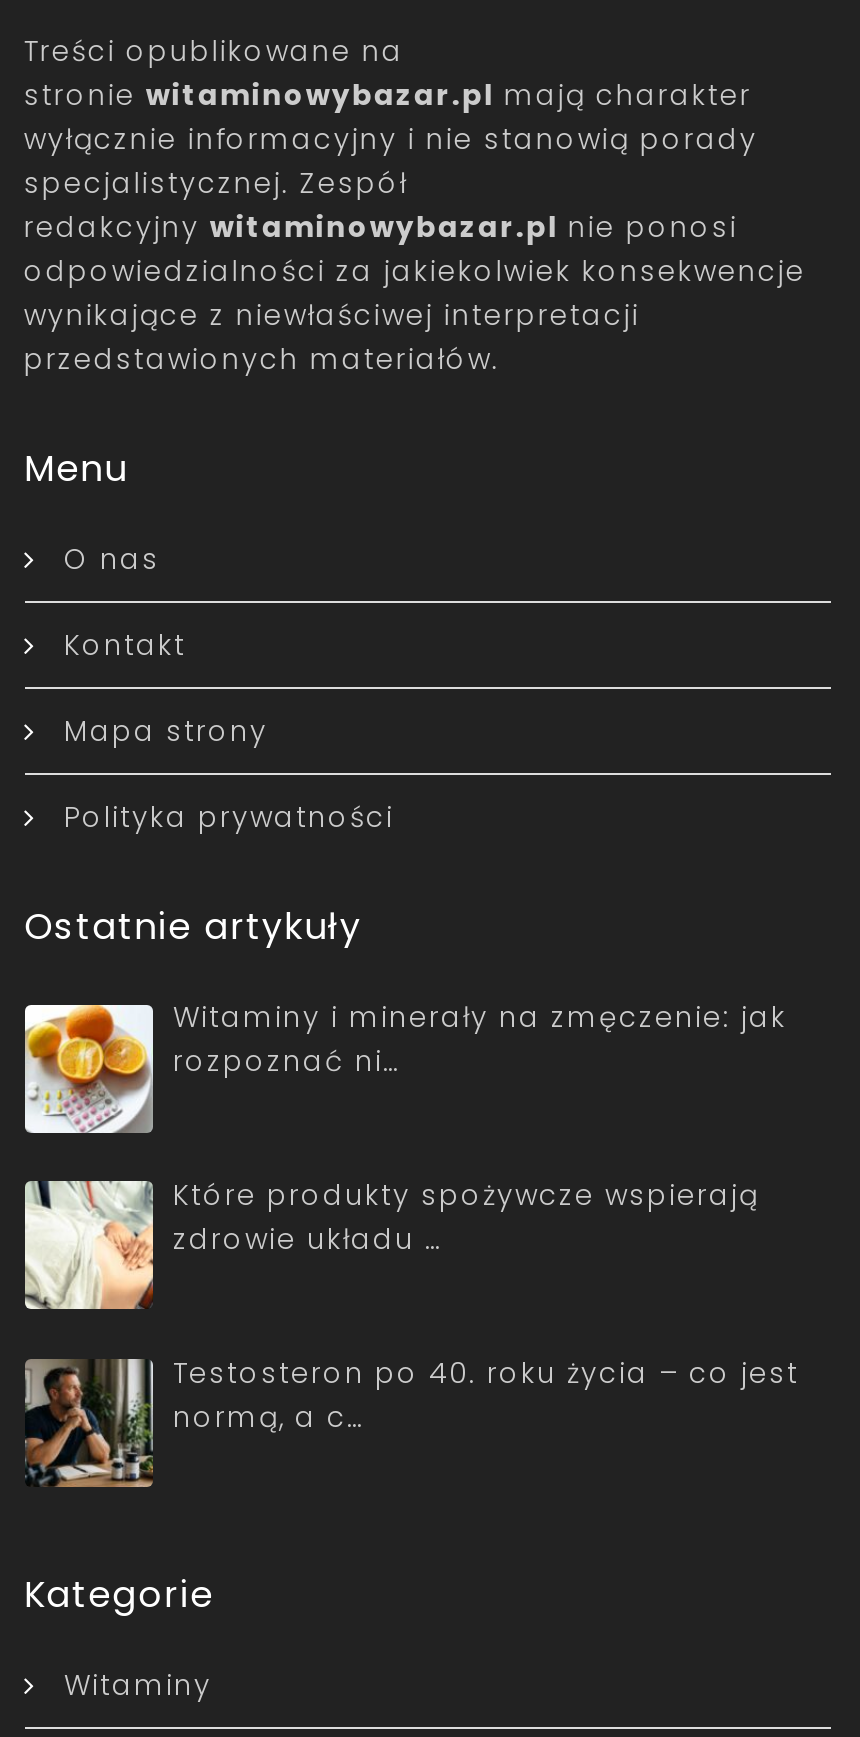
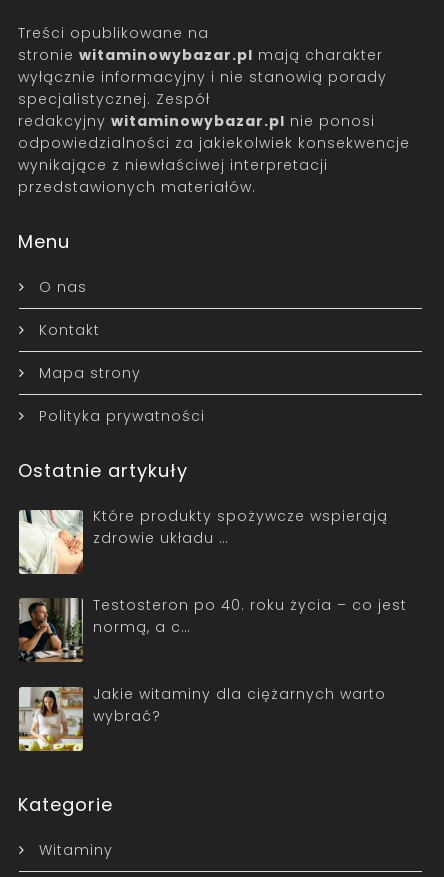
- [image]
- Witaminy i minerały na zmęczenie: jak
- rozpoznać ni…

moved up: [image] | Które produkty spożywcze wspierają | zdrowie układu … | Testosteron po 40. roku życia – co jest | normą, a c…

+ [image]
+ Jakie witaminy dla ciężarnych warto
+ wybrać?
